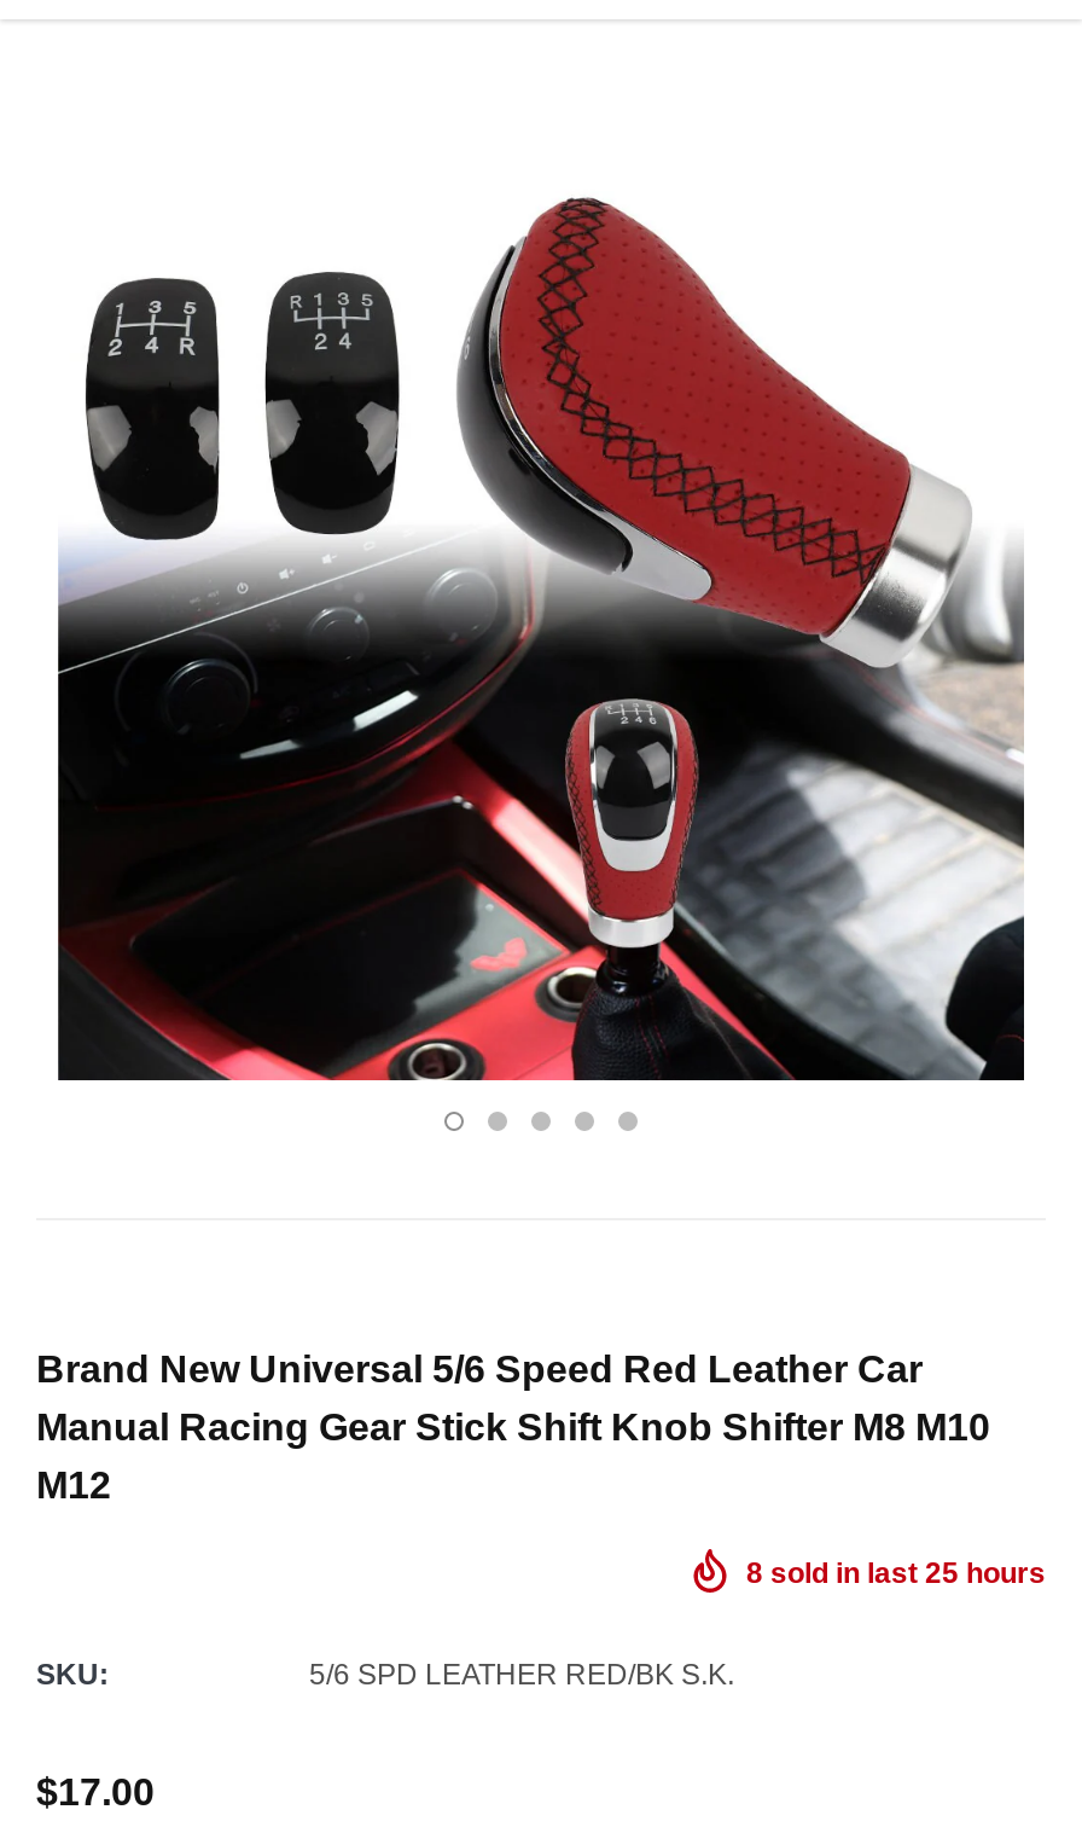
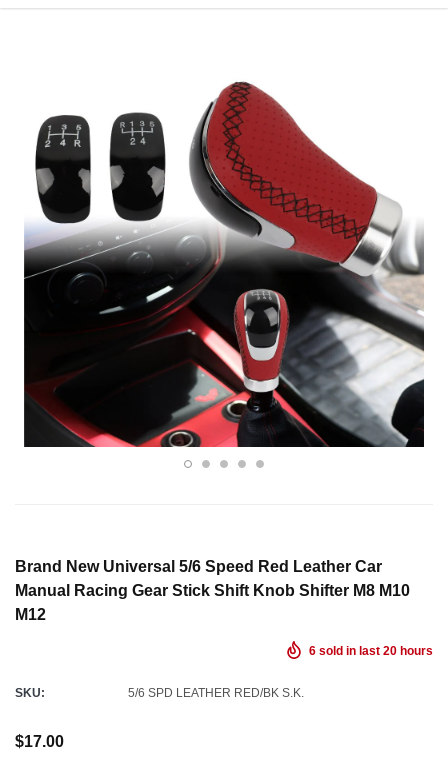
- 8 sold in last 25 hours
+ 6 sold in last 20 hours
